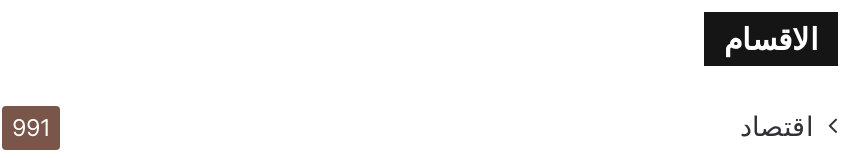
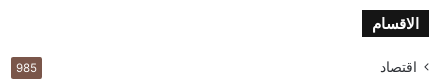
- 991
+ 985
